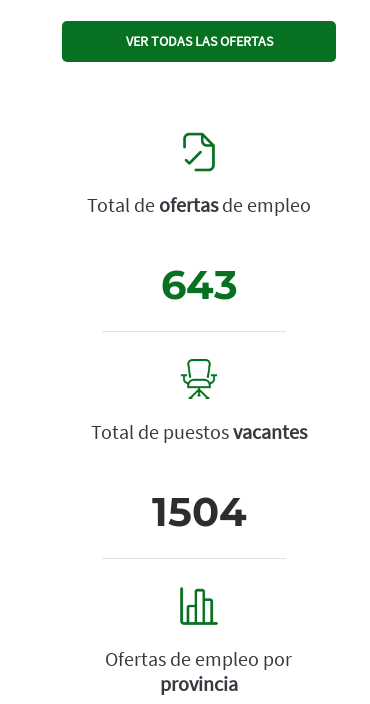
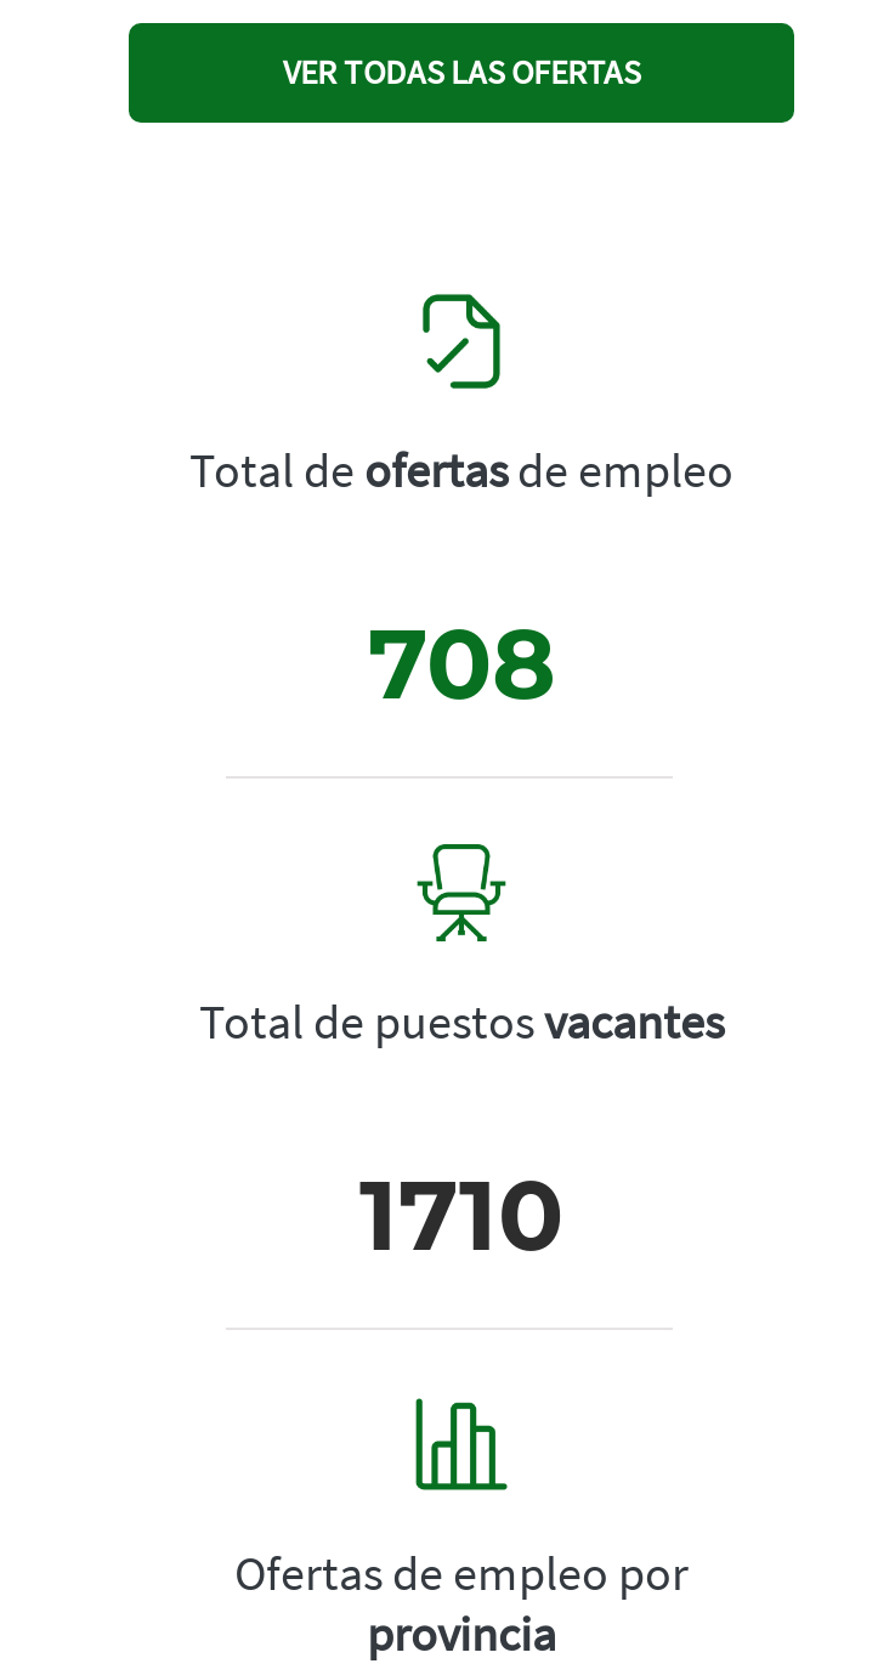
- 643
+ 708

- 1504
+ 1710
